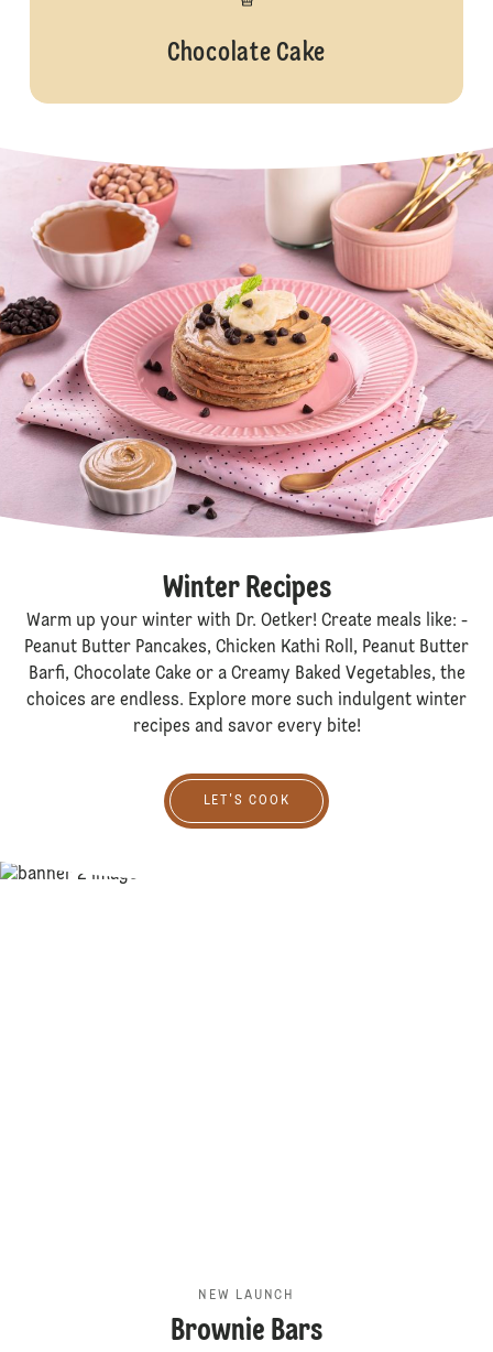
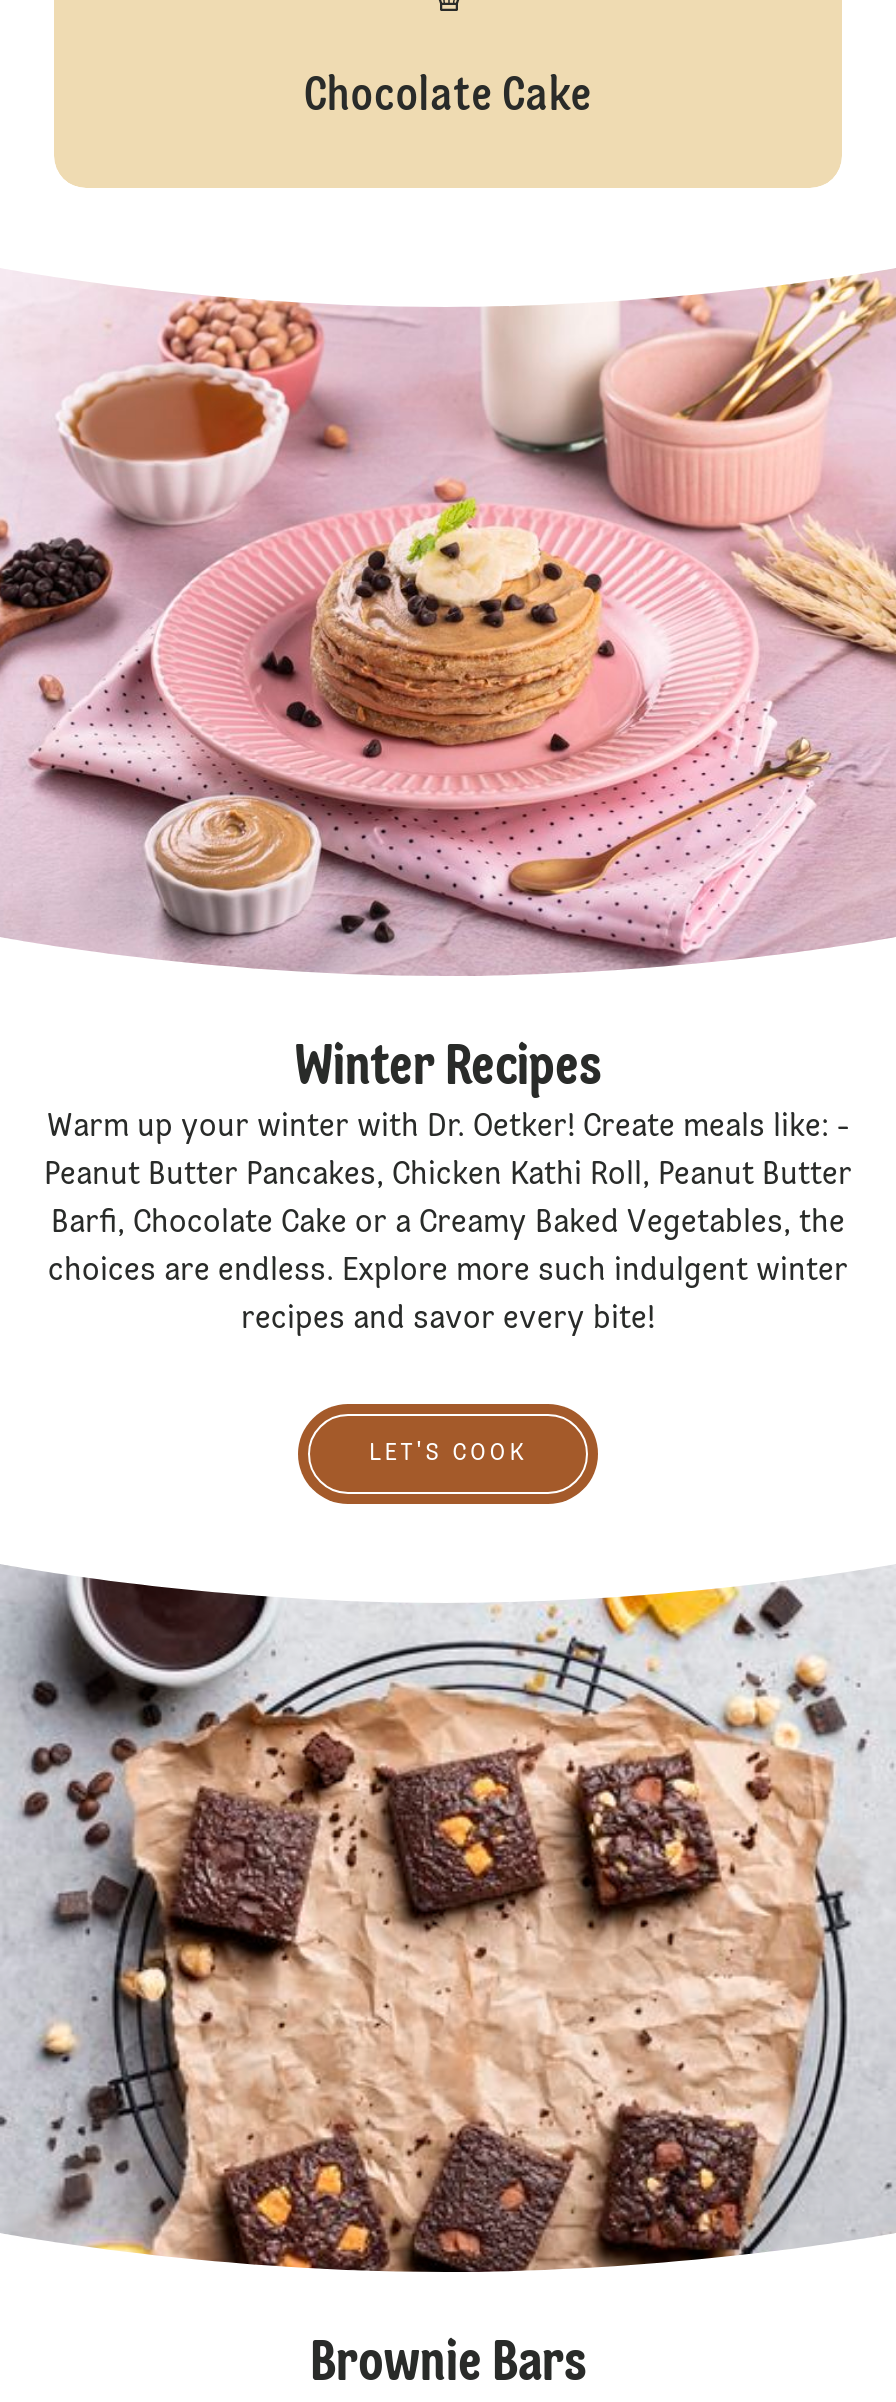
+ [image]

- NEW LAUNCH
